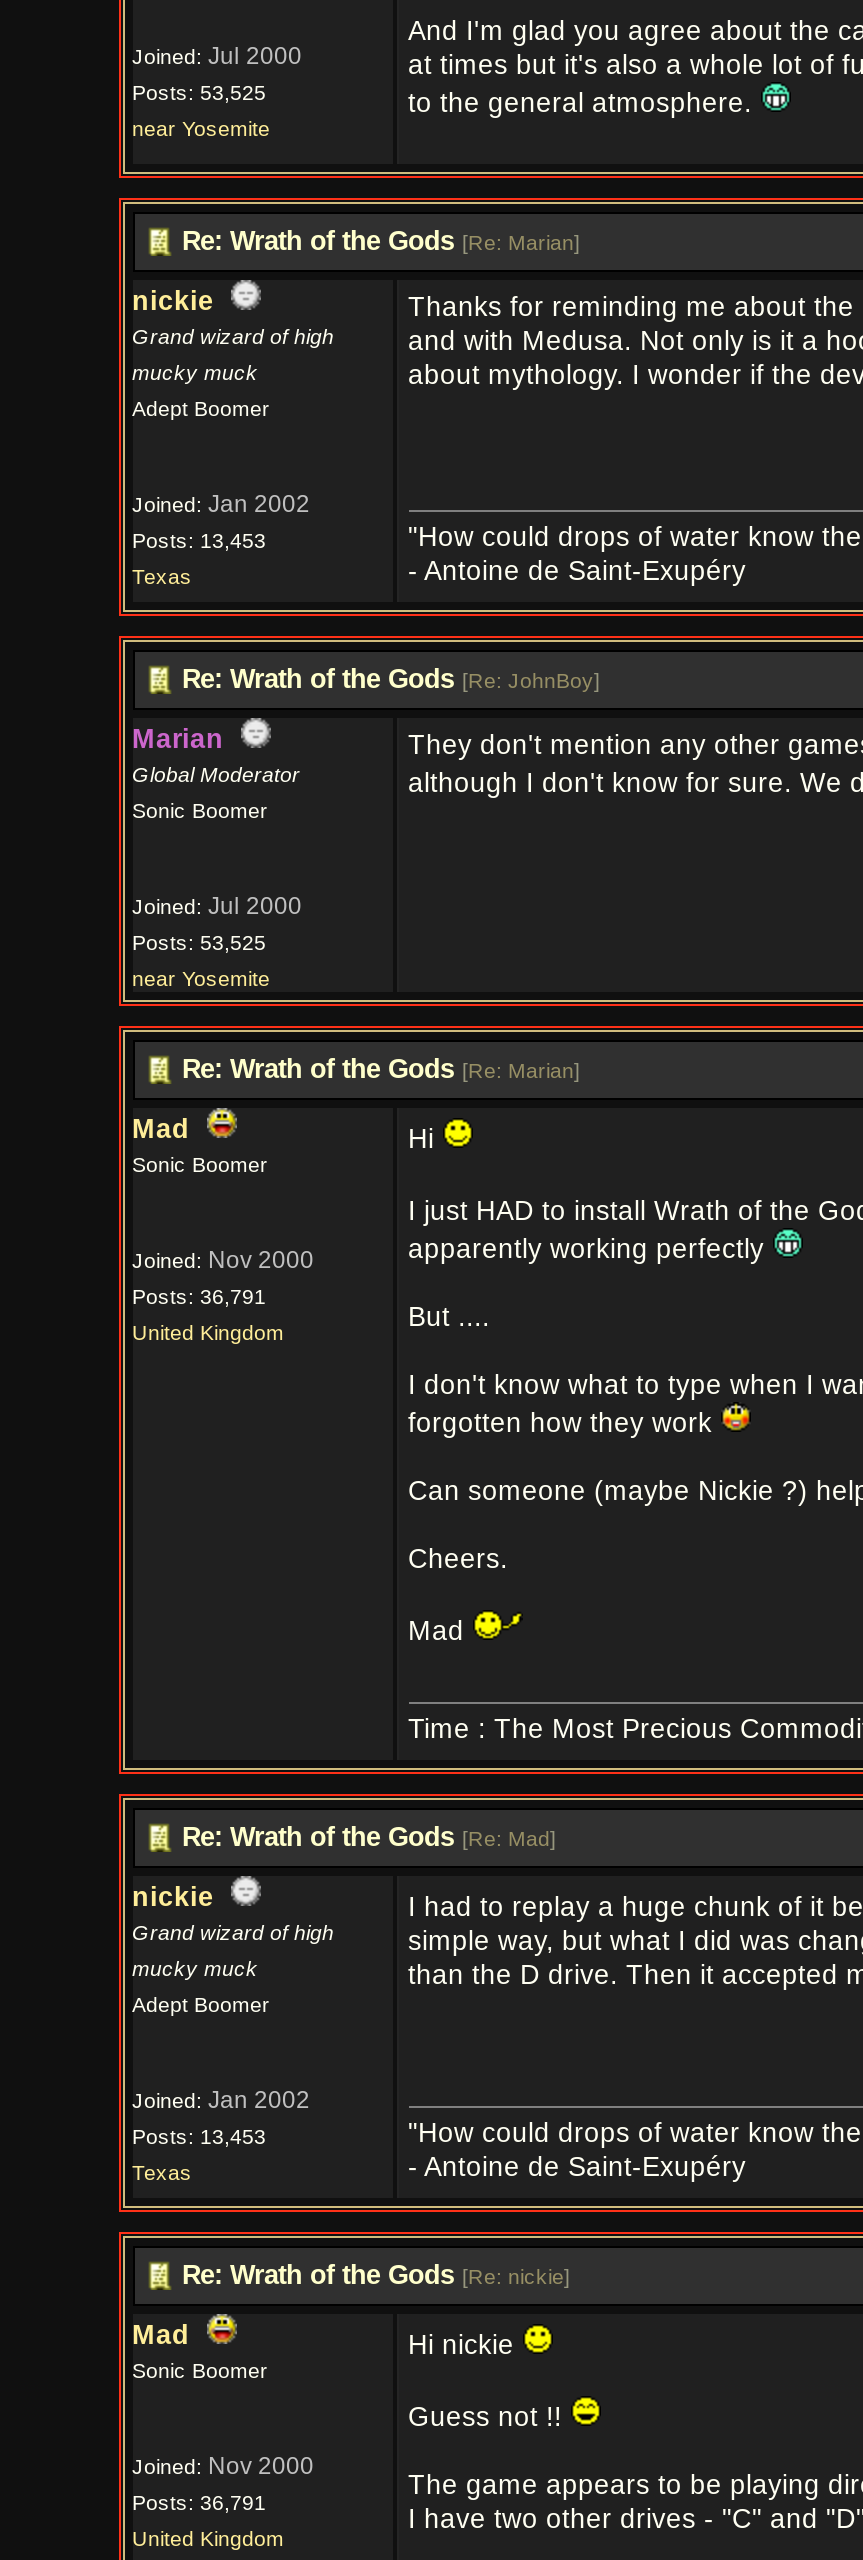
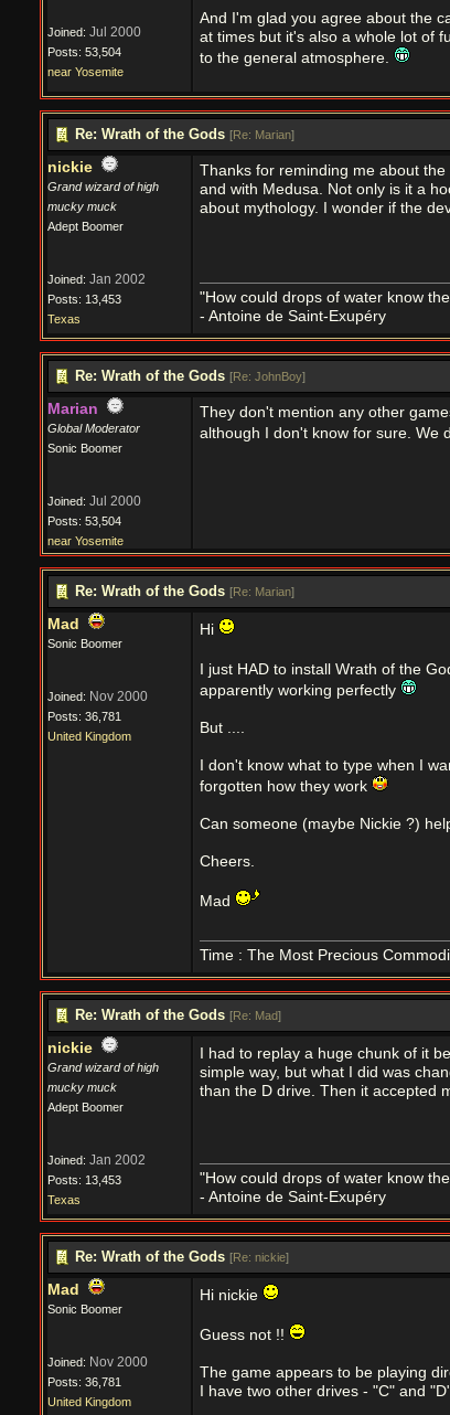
- Posts: 53,525
+ Posts: 53,504

- Posts: 53,525
+ Posts: 53,504

- Posts: 36,791
+ Posts: 36,781

- Posts: 36,791
+ Posts: 36,781
